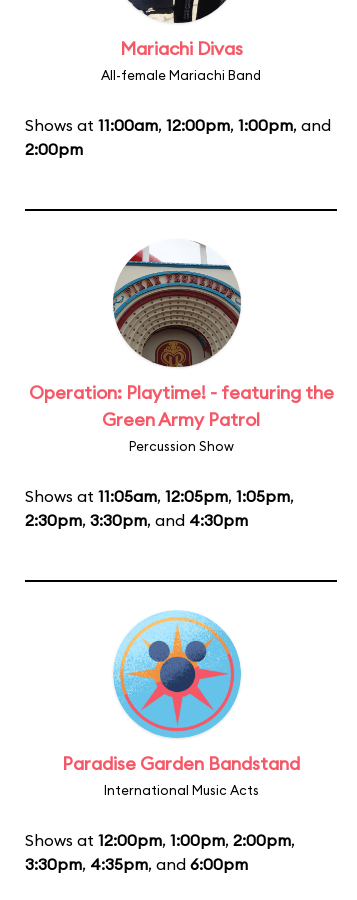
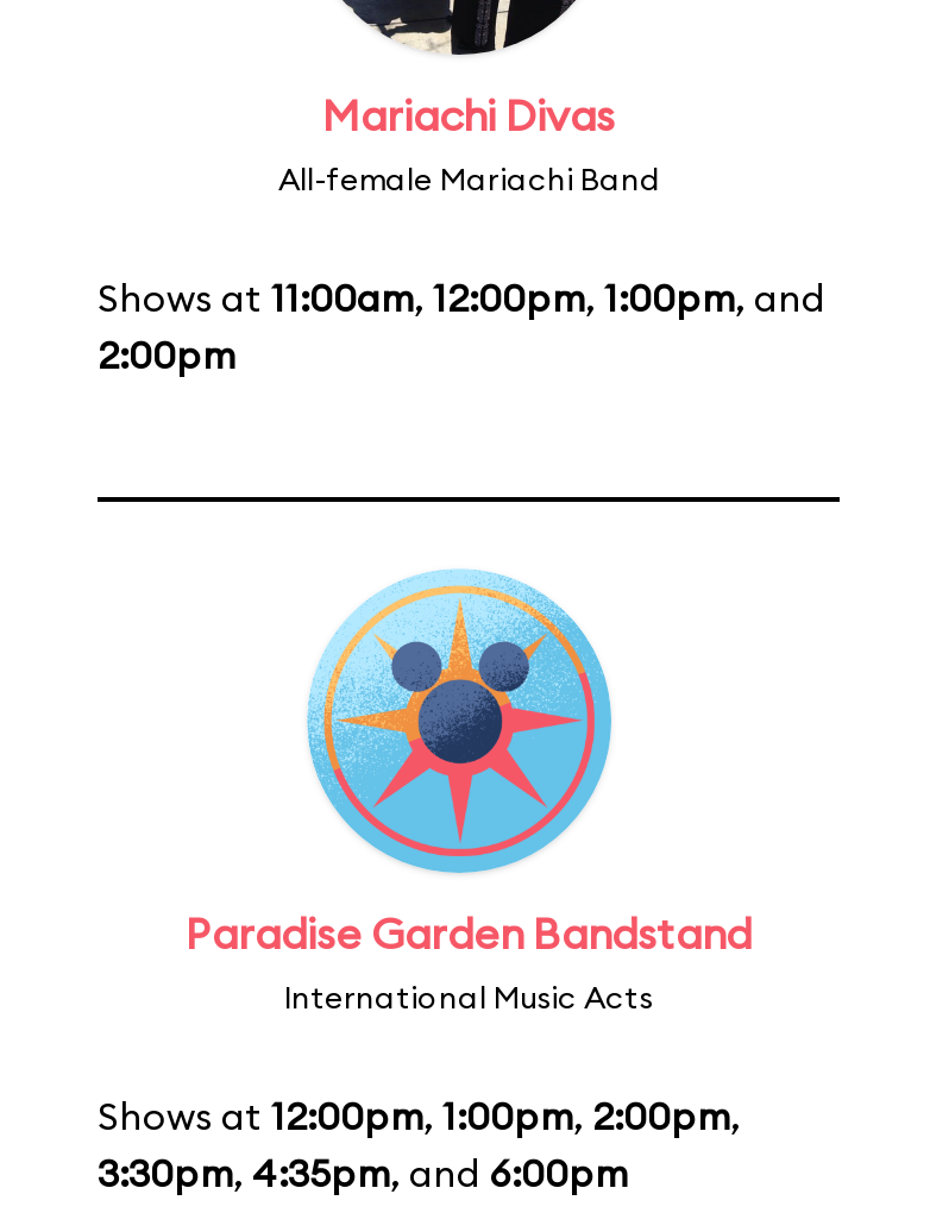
- [image]
- Operation: Playtime! - featuring the
- Green Army Patrol
- Percussion Show
- Shows at 11:05am, 12:05pm, 1:05pm,
- 2:30pm, 3:30pm, and 4:30pm
